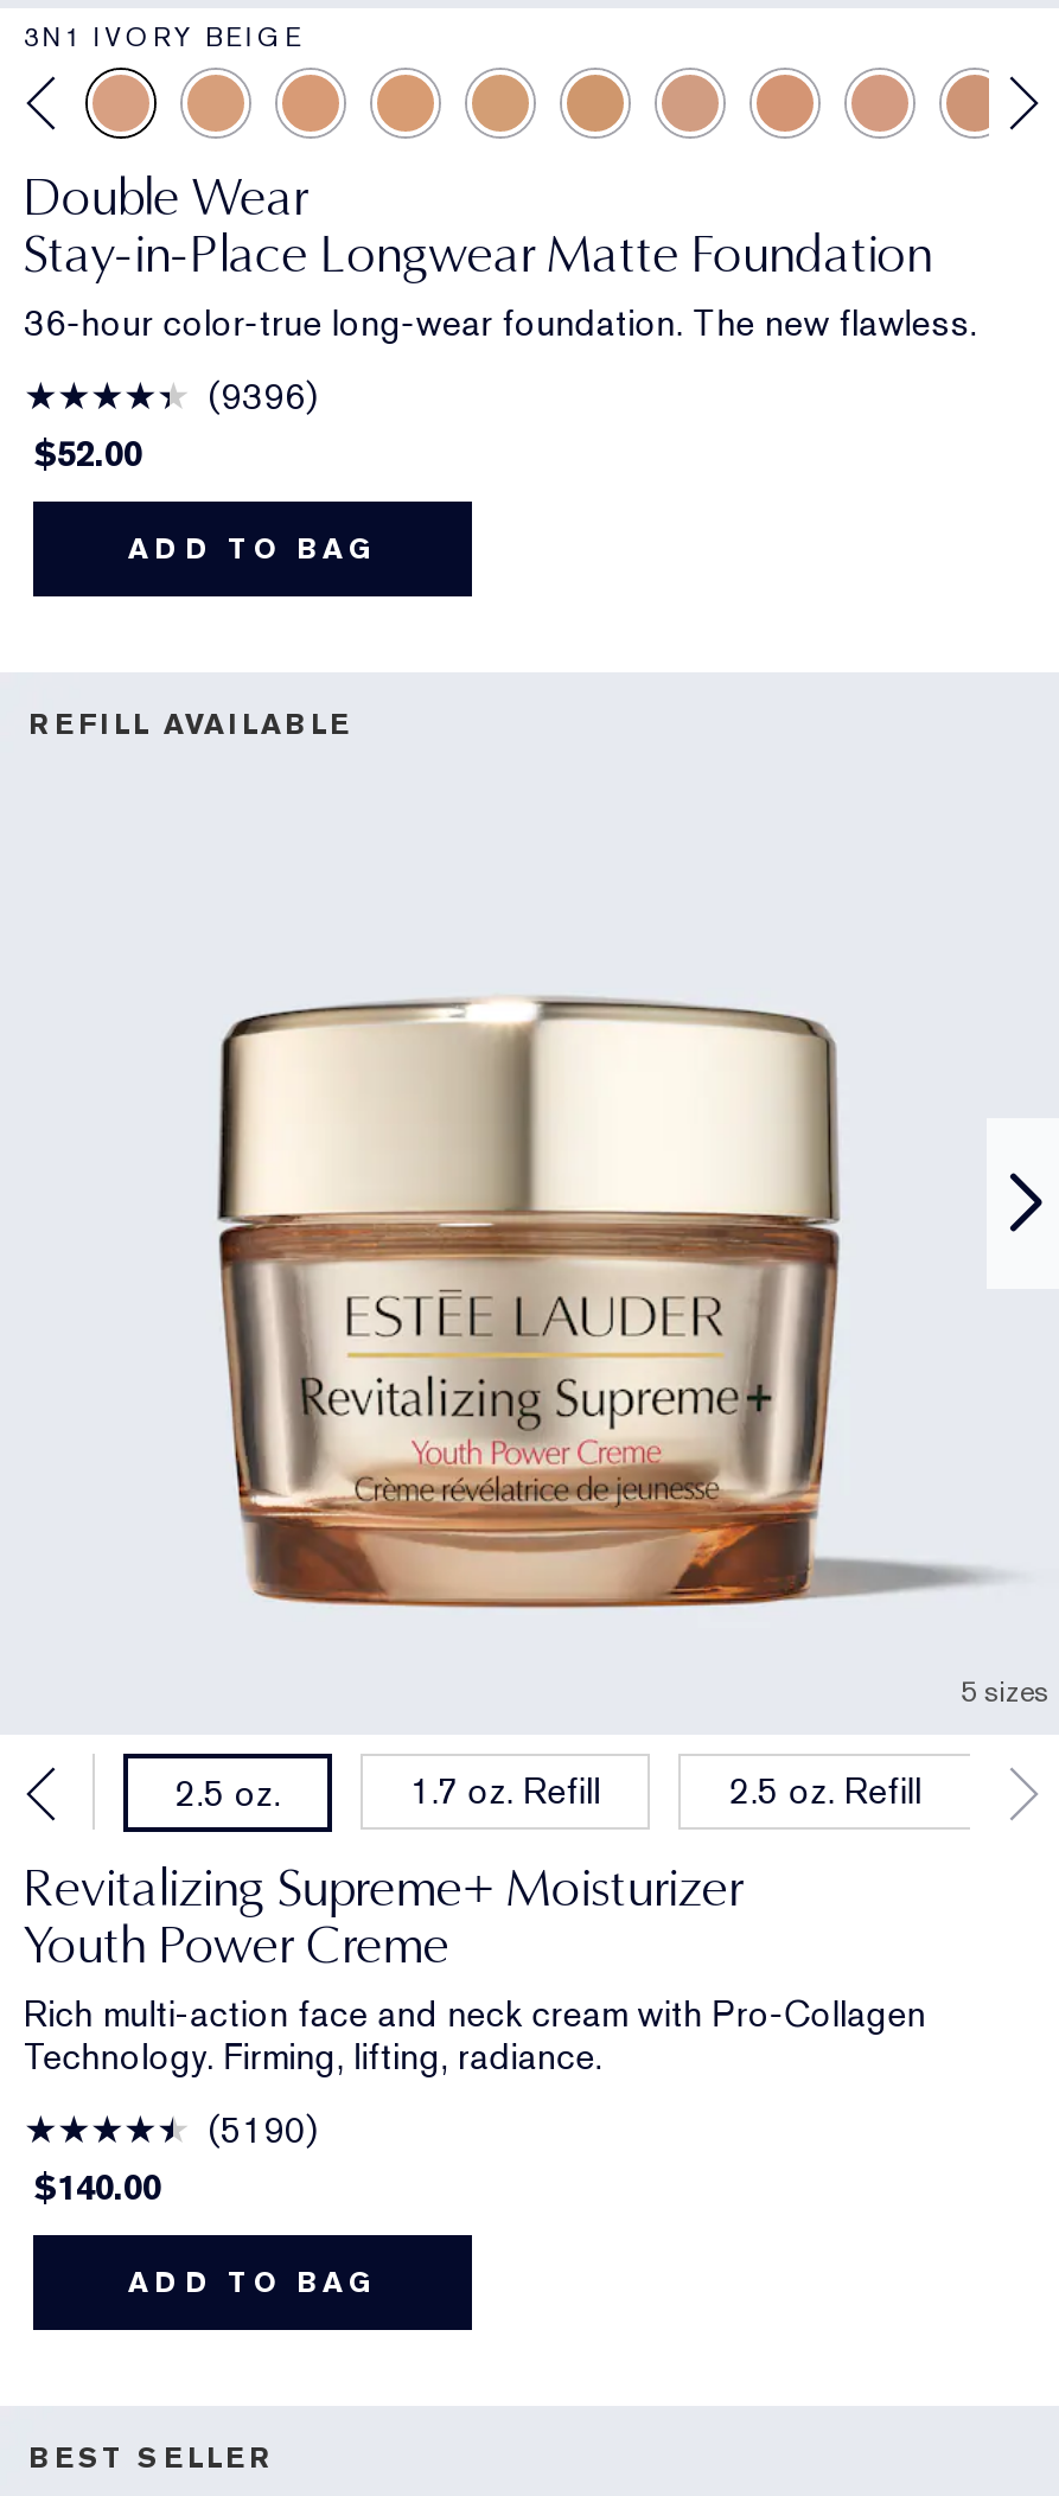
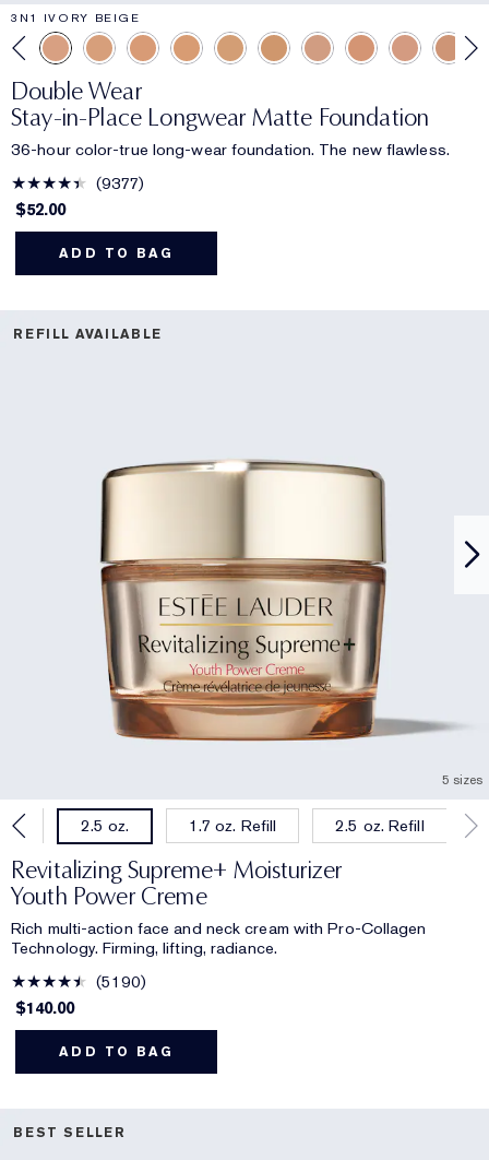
- 9396
+ 9377
